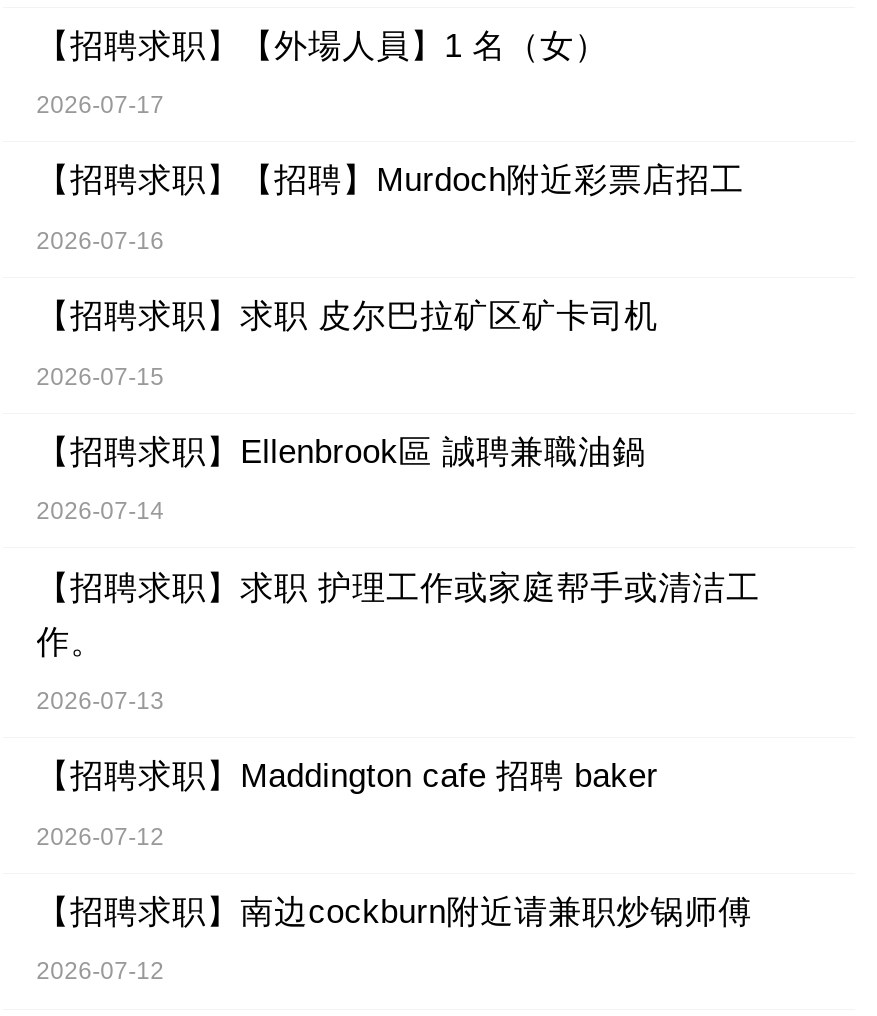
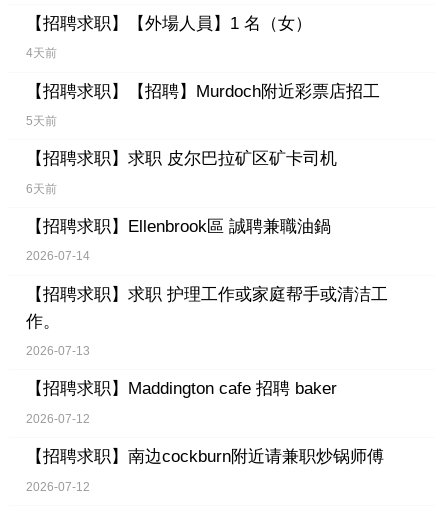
- 2026-07-17
+ 4天前

- 2026-07-16
+ 5天前

- 2026-07-15
+ 6天前
